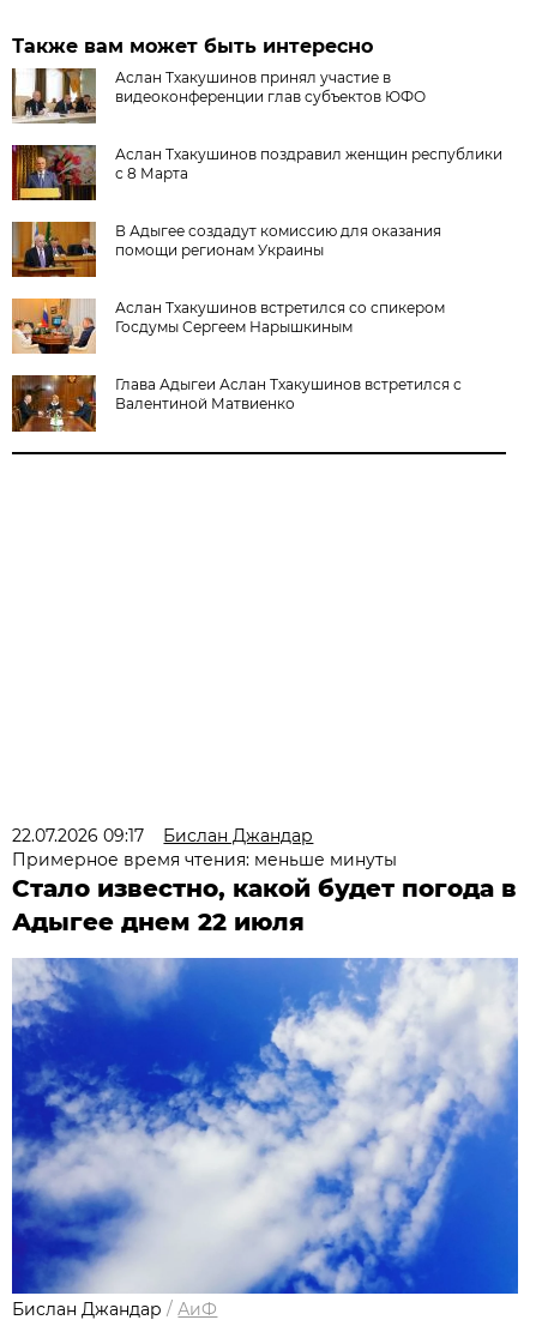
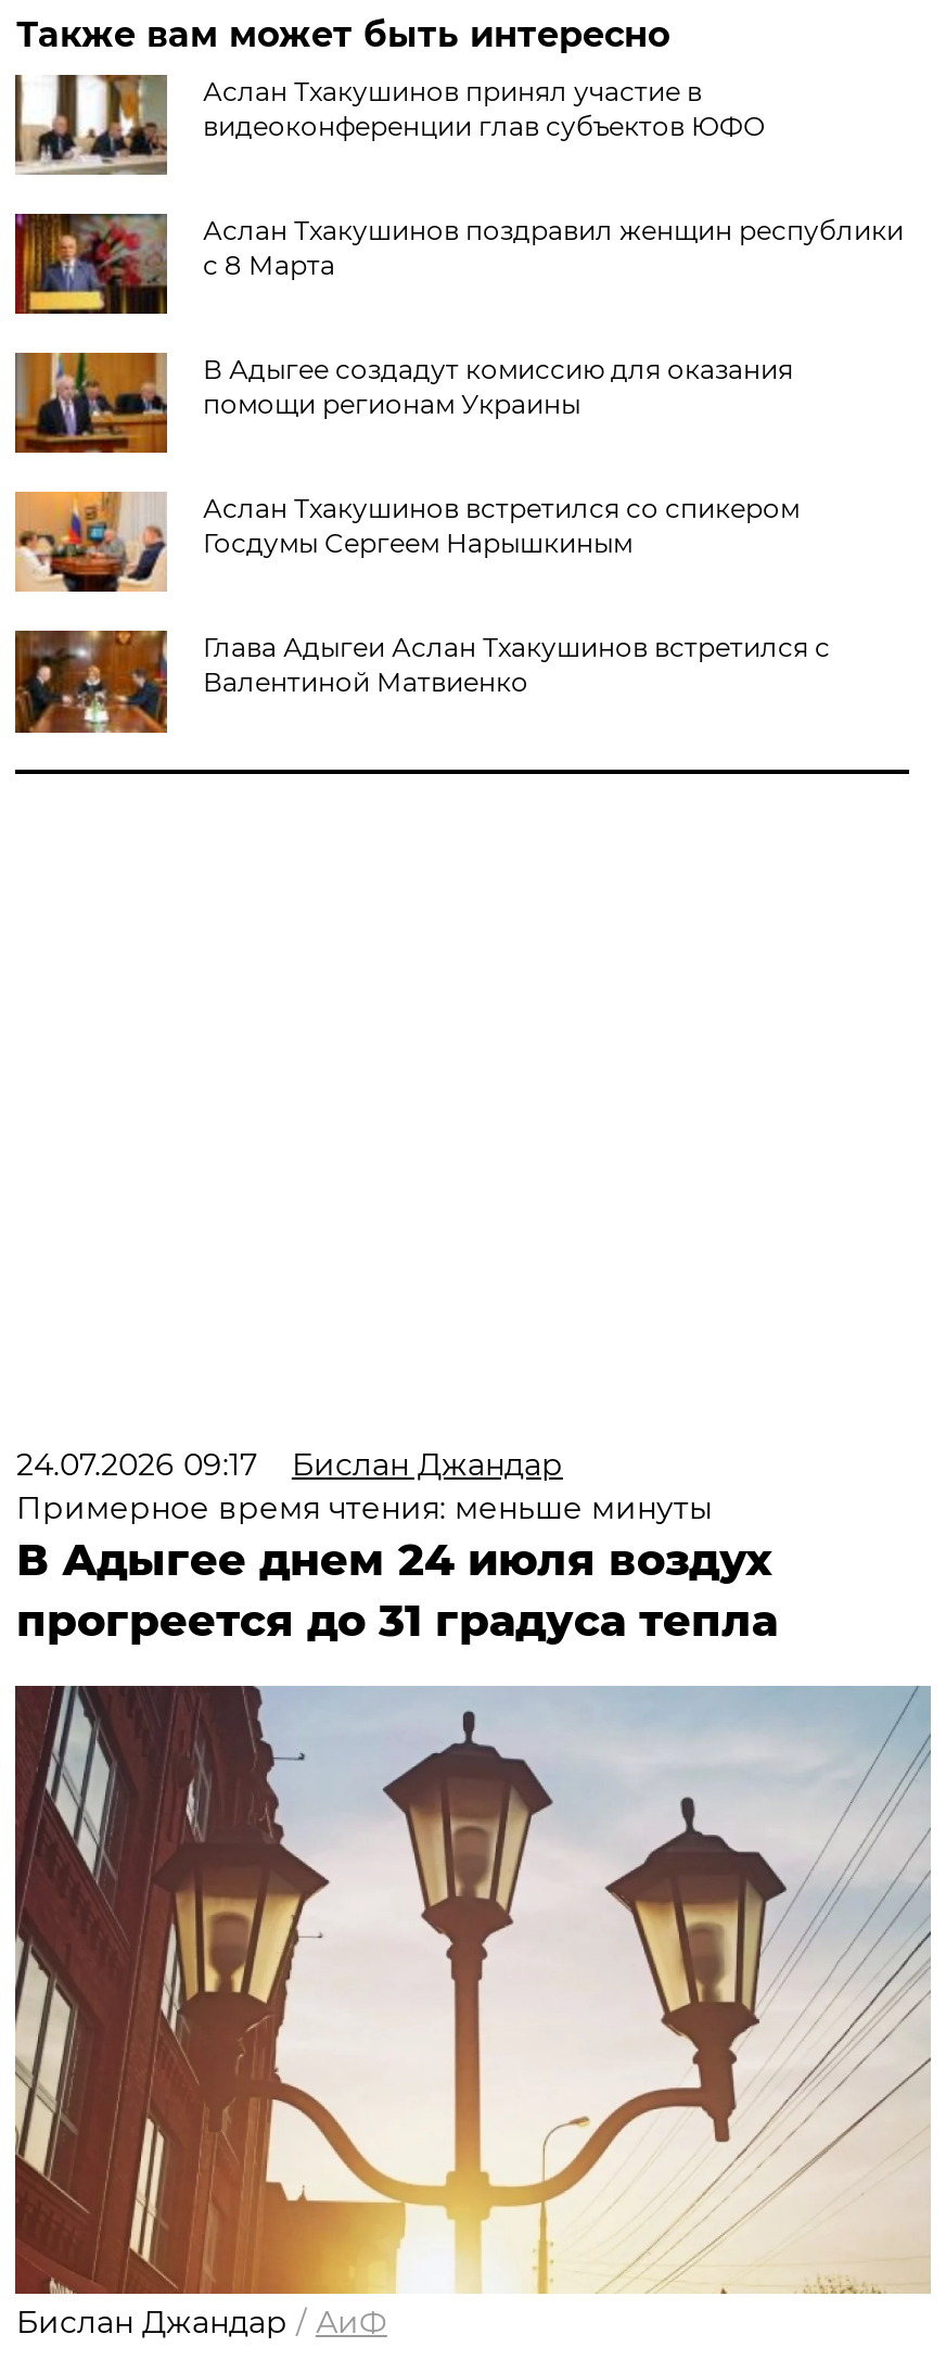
- 22.07.2026 09:17 Бислан Джандар
+ 24.07.2026 09:17 Бислан Джандар

- Стало известно, какой будет погода в
- Адыгее днем 22 июля
+ В Адыгее днем 24 июля воздух
+ прогреется до 31 градуса тепла

- [image]
+ [image]
